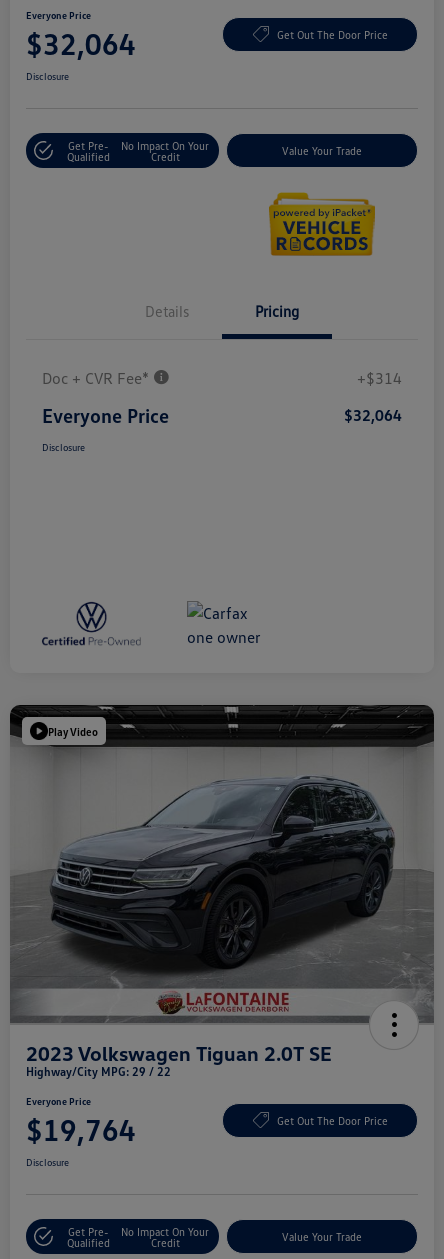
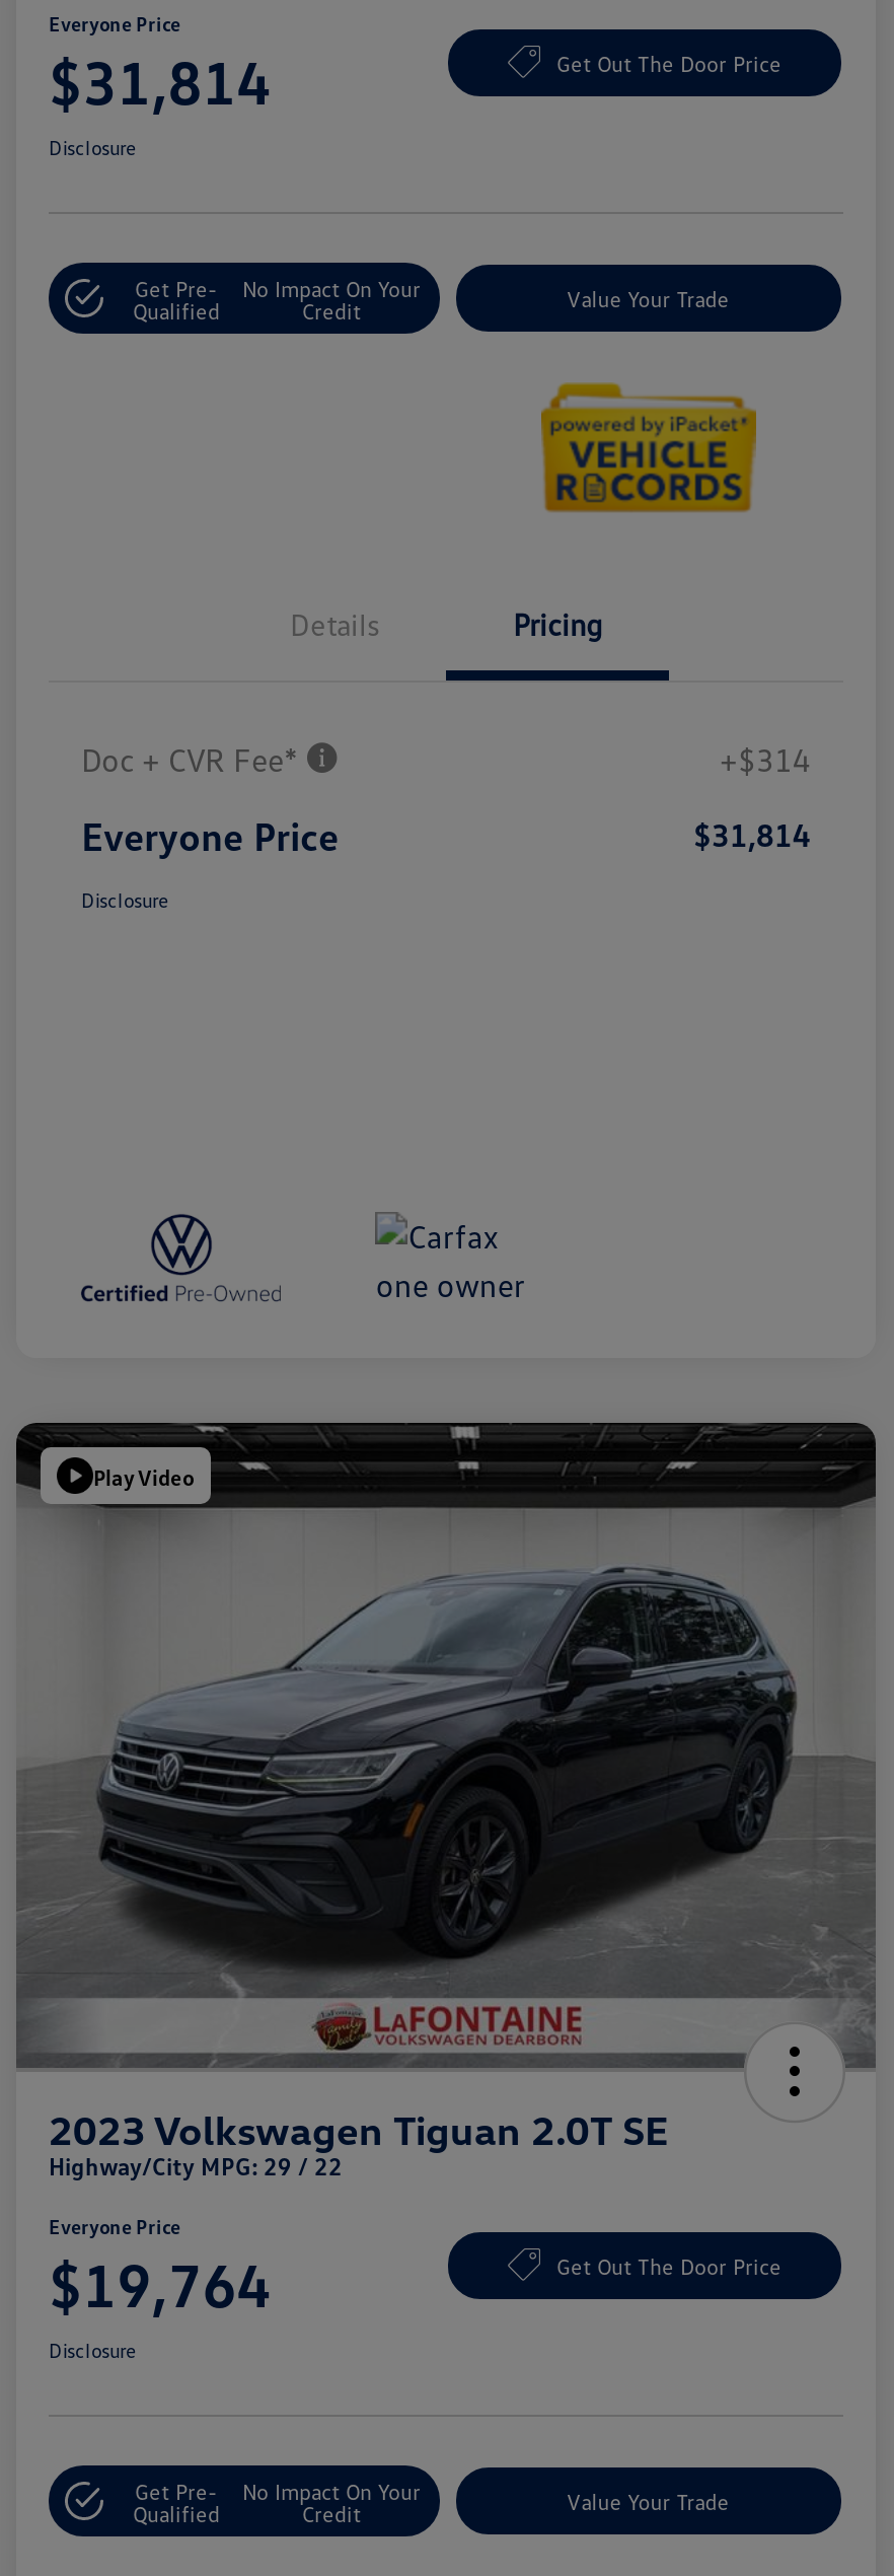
- $32,064
+ $31,814

- $32,064
+ $31,814
